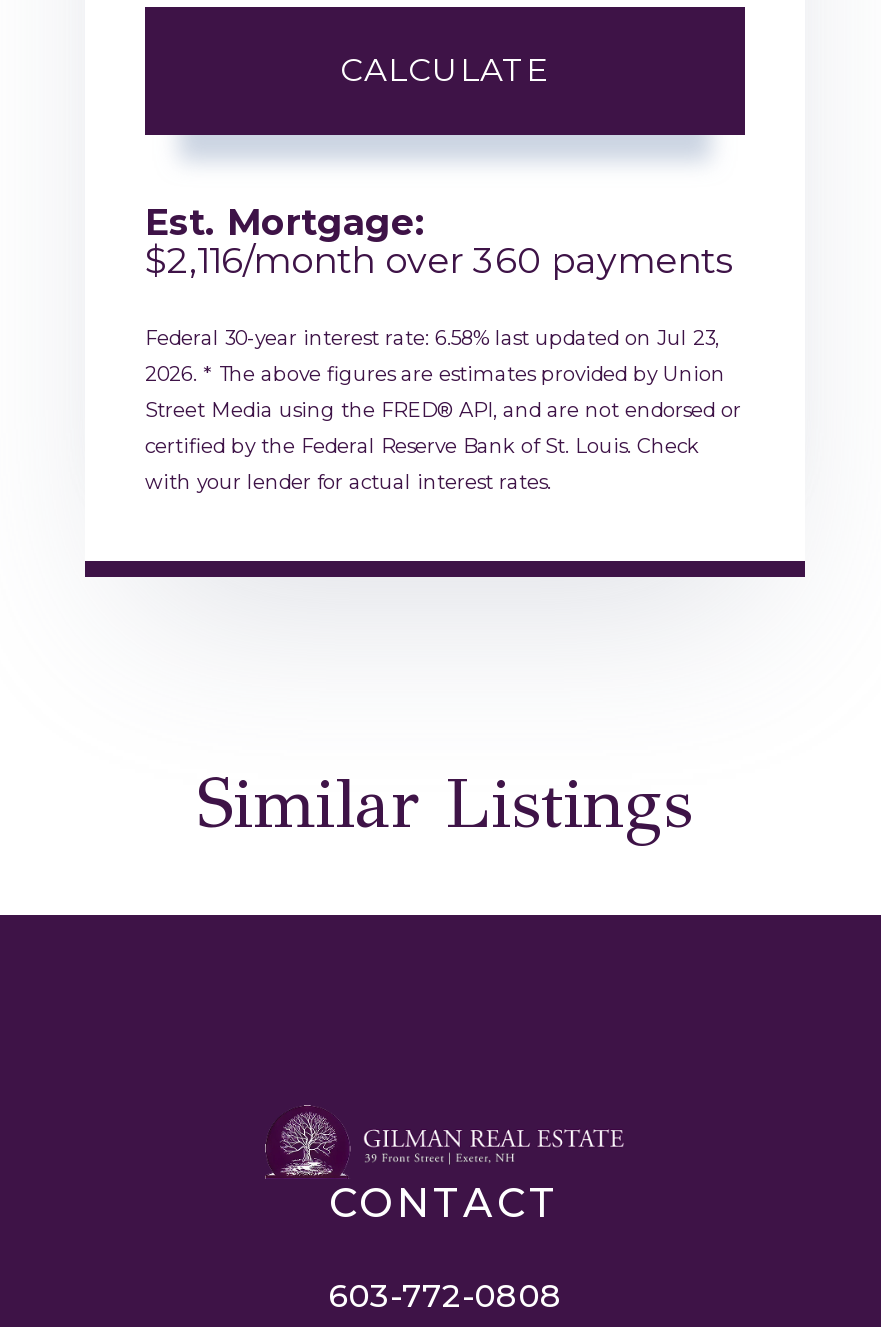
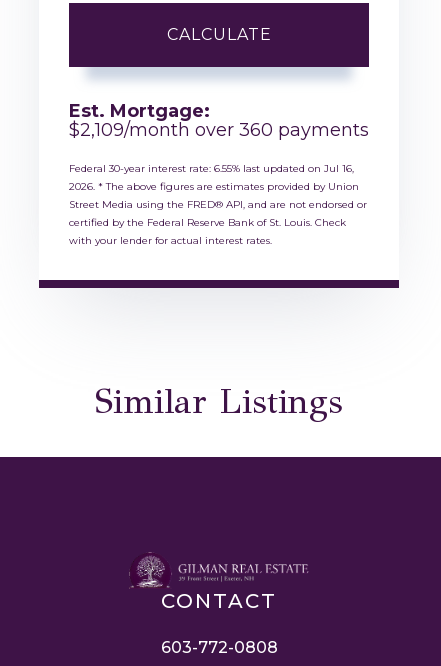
- $2,116/month over 360 payments
+ $2,109/month over 360 payments

- Federal 30-year interest rate: 6.58% last updated on Jul 23,
+ Federal 30-year interest rate: 6.55% last updated on Jul 16,
